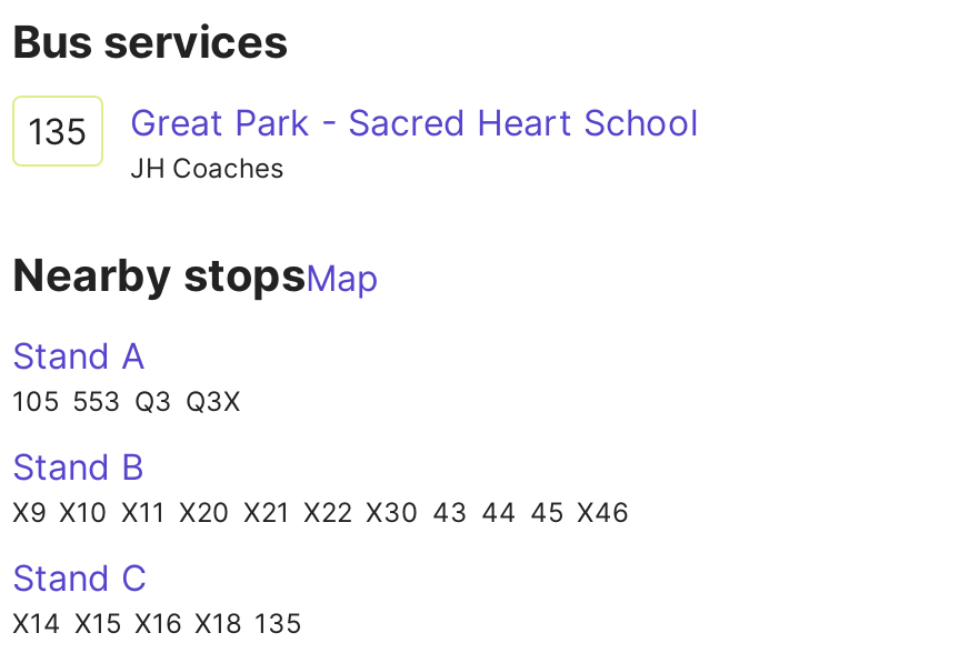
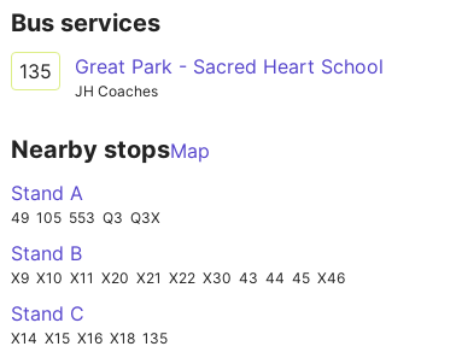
- 105 553 Q3 Q3X
+ 49 105 553 Q3 Q3X
